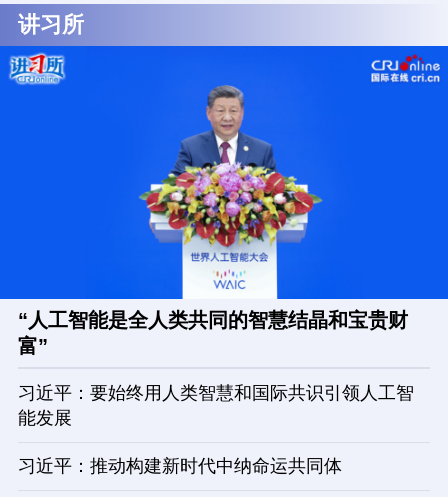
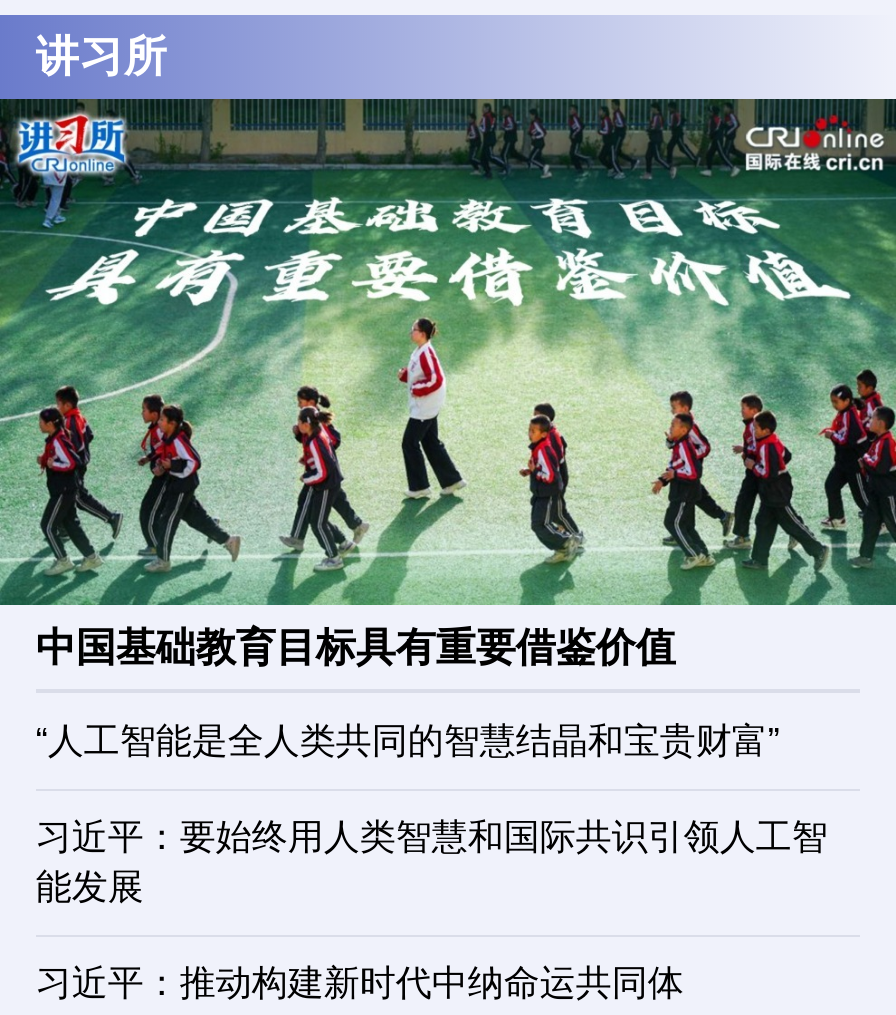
- [image]
- “人工智能是全人类共同的智慧结晶和宝贵财
- 富”
+ [image]
+ 中国基础教育目标具有重要借鉴价值
+ “人工智能是全人类共同的智慧结晶和宝贵财富”
